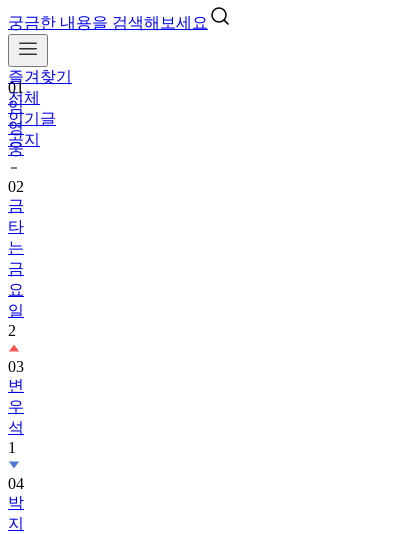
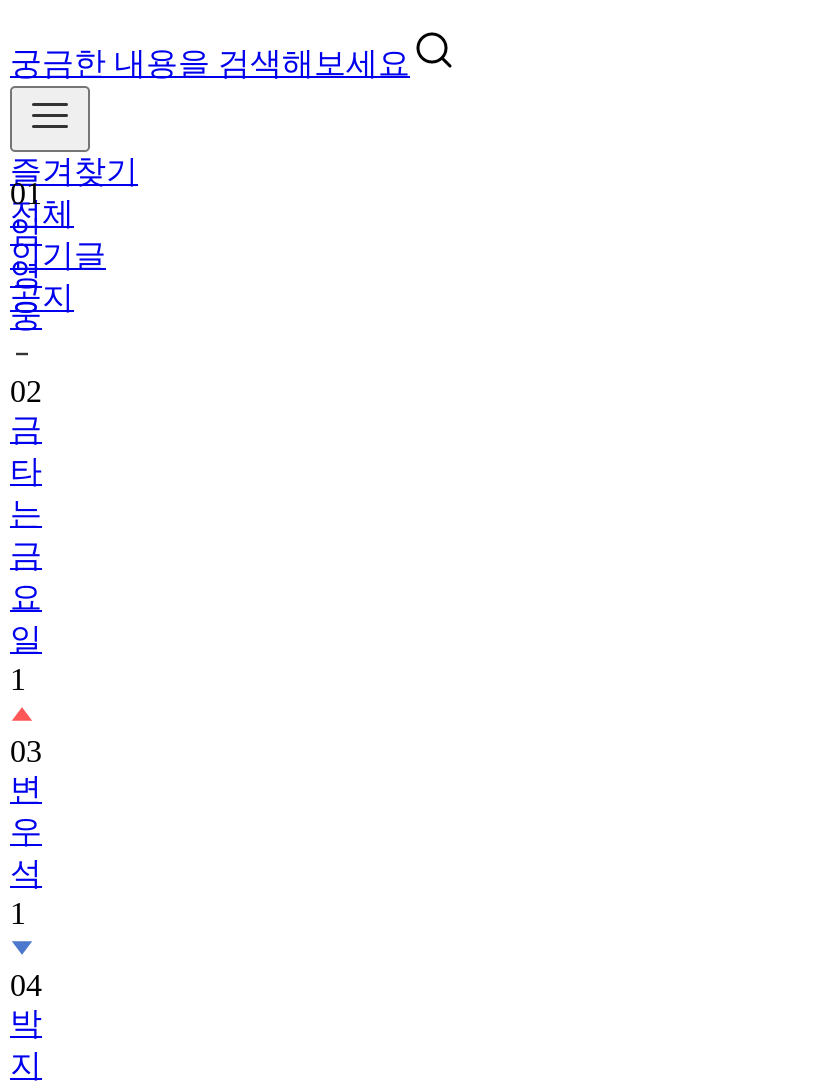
- 2
+ 1
